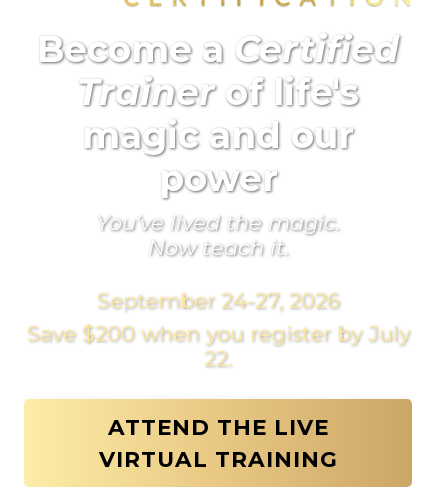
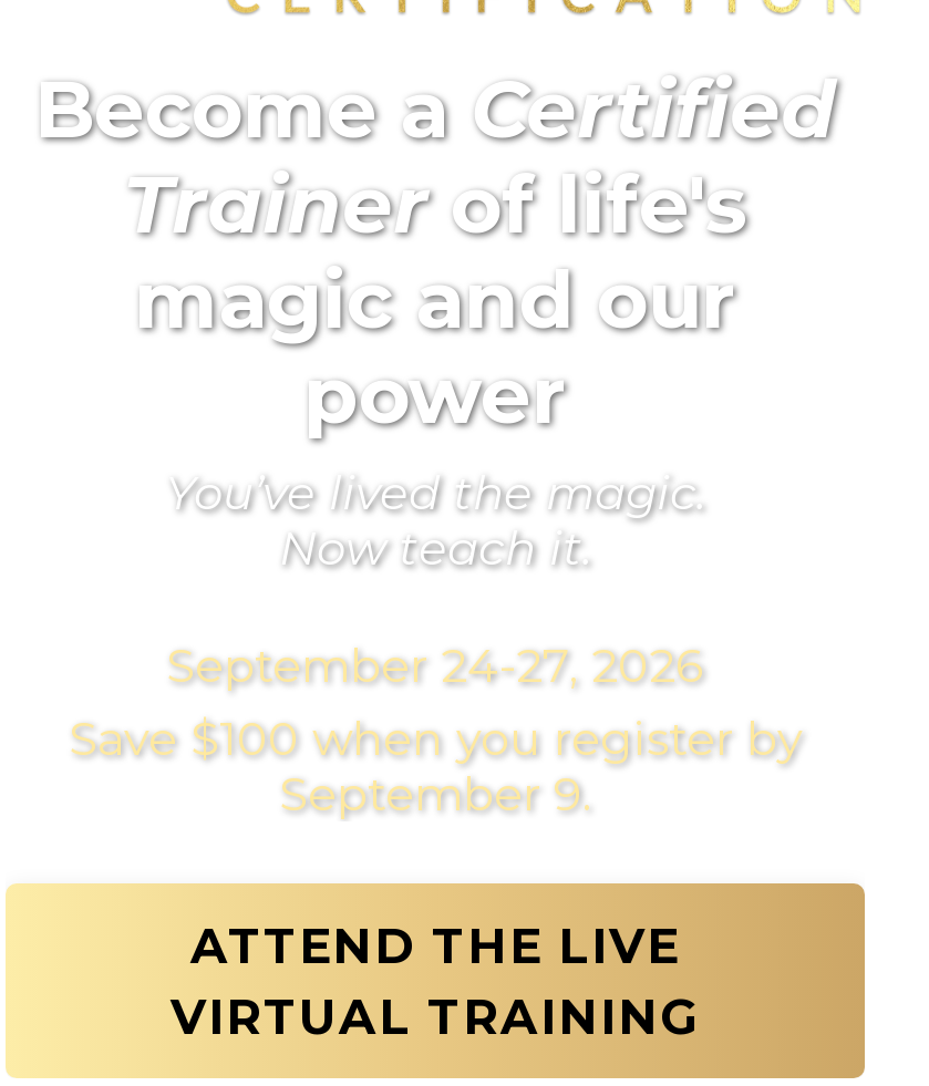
- Save $200 when you register by July
- 22.
+ Save $100 when you register by
+ September 9.
